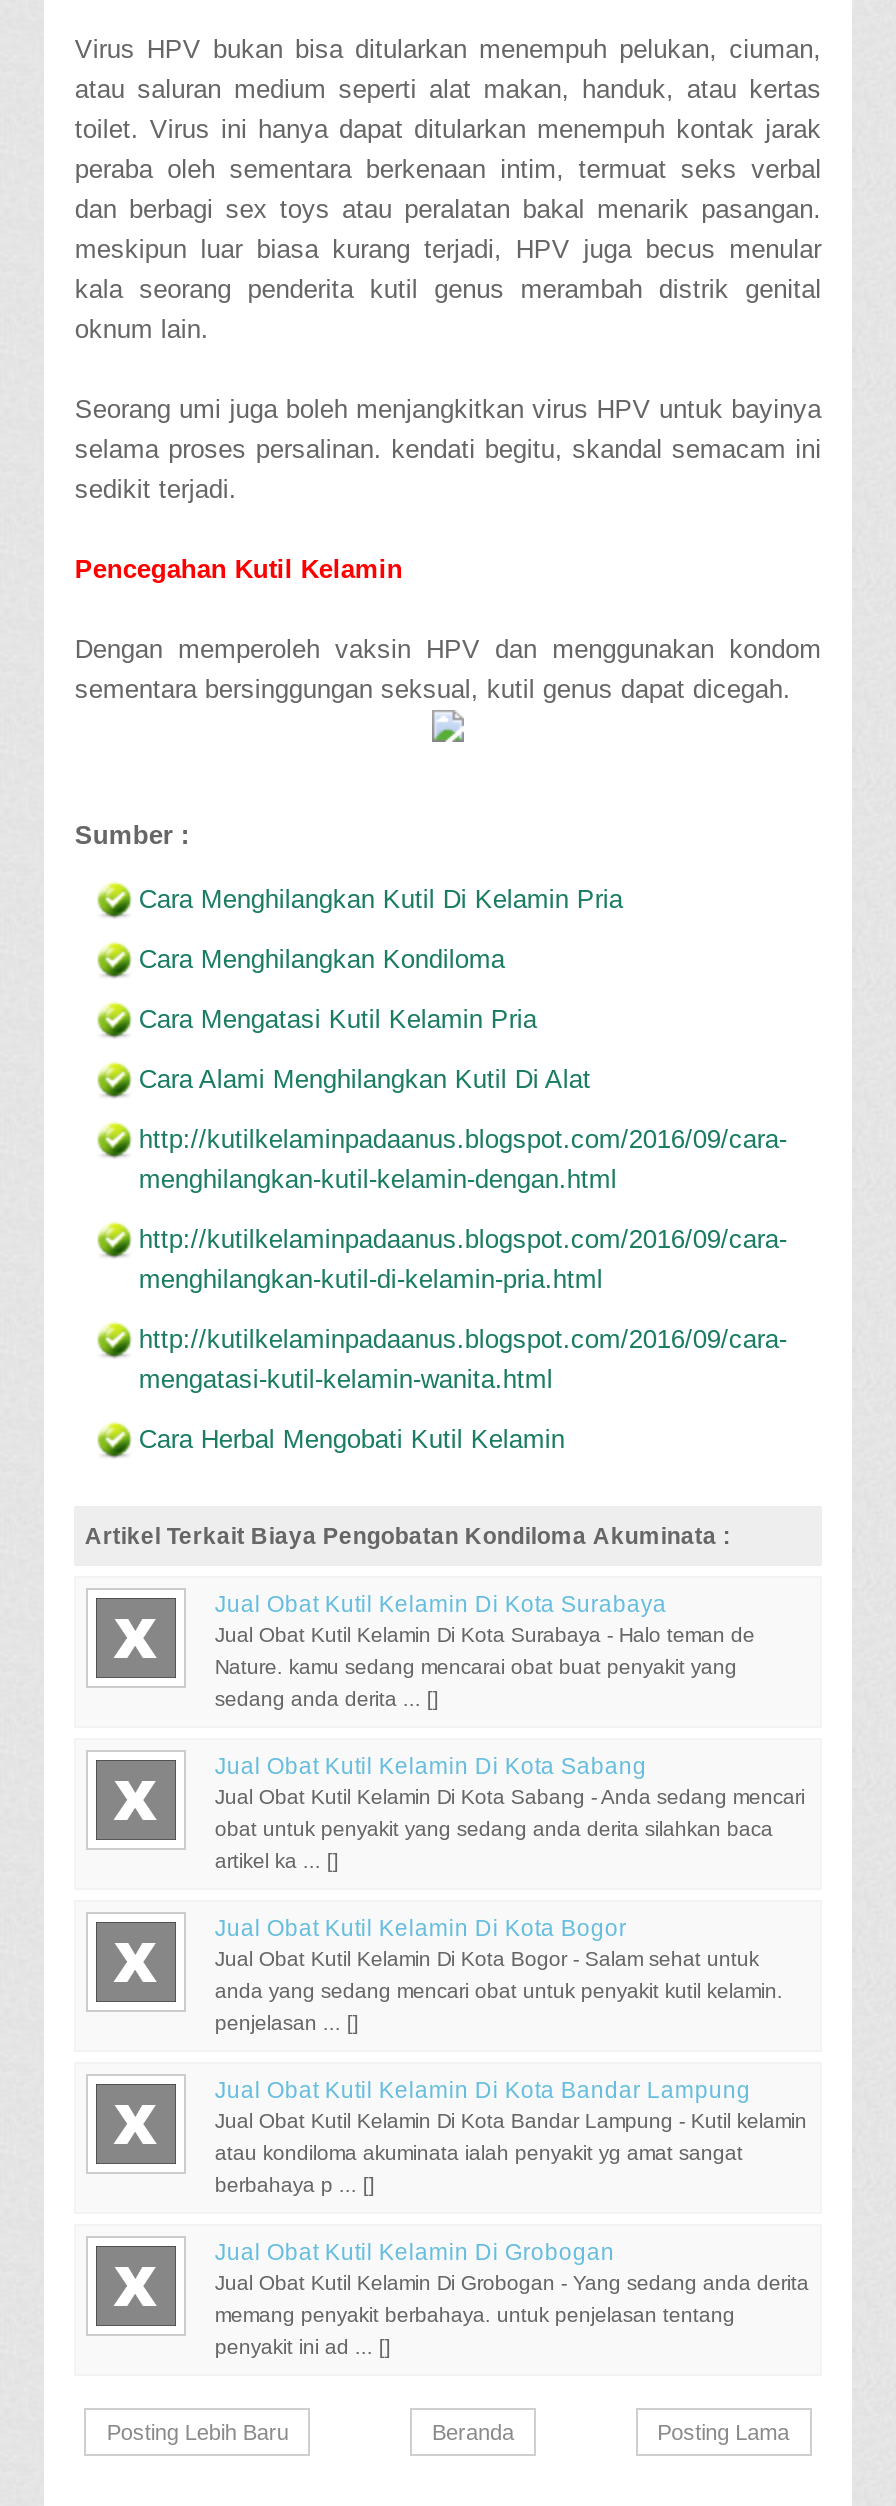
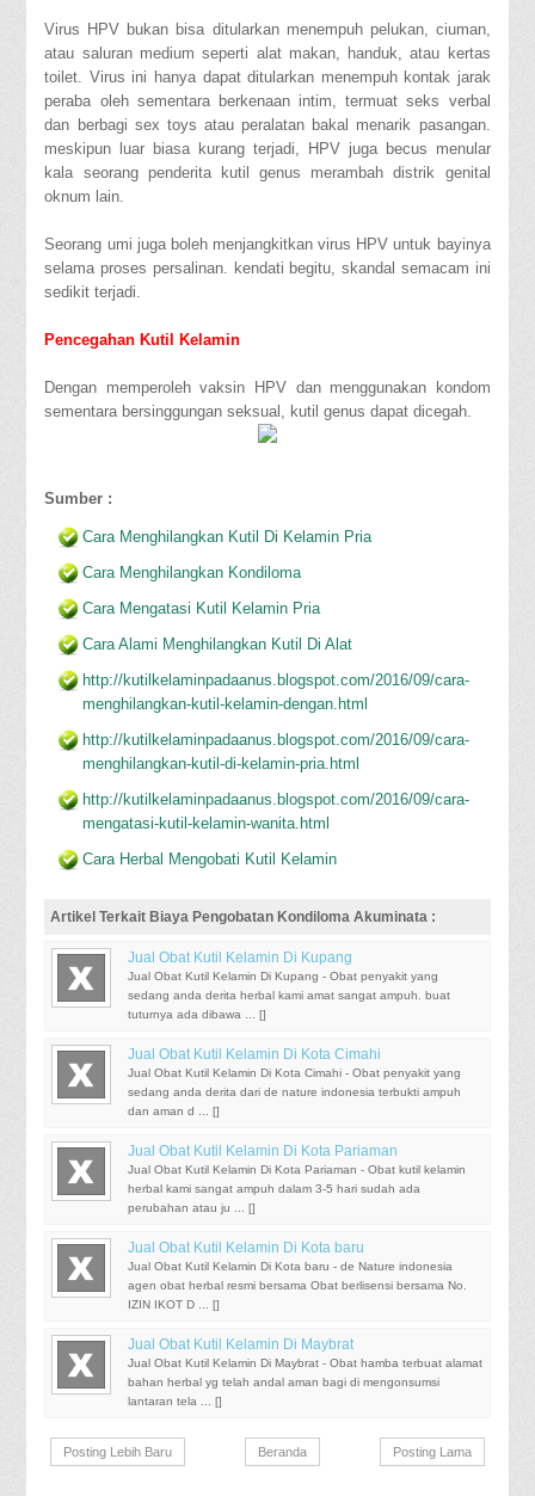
- Jual Obat Kutil Kelamin Di Kota Surabaya
- Jual Obat Kutil Kelamin Di Kota Surabaya - Halo teman de
+ Jual Obat Kutil Kelamin Di Kupang
+ Jual Obat Kutil Kelamin Di Kupang - Obat penyakit yang

- Nature. kamu sedang mencarai obat buat penyakit yang
+ sedang anda derita herbal kami amat sangat ampuh. buat

- sedang anda derita ... []
+ tuturnya ada dibawa ... []

- Jual Obat Kutil Kelamin Di Kota Sabang
- Jual Obat Kutil Kelamin Di Kota Sabang - Anda sedang mencari
+ Jual Obat Kutil Kelamin Di Kota Cimahi
+ Jual Obat Kutil Kelamin Di Kota Cimahi - Obat penyakit yang

- obat untuk penyakit yang sedang anda derita silahkan baca
+ sedang anda derita dari de nature indonesia terbukti ampuh

- artikel ka ... []
+ dan aman d ... []

- Jual Obat Kutil Kelamin Di Kota Bogor
- Jual Obat Kutil Kelamin Di Kota Bogor - Salam sehat untuk
+ Jual Obat Kutil Kelamin Di Kota Pariaman
+ Jual Obat Kutil Kelamin Di Kota Pariaman - Obat kutil kelamin

- anda yang sedang mencari obat untuk penyakit kutil kelamin.
+ herbal kami sangat ampuh dalam 3-5 hari sudah ada

- penjelasan ... []
+ perubahan atau ju ... []

- Jual Obat Kutil Kelamin Di Kota Bandar Lampung
- Jual Obat Kutil Kelamin Di Kota Bandar Lampung - Kutil kelamin
+ Jual Obat Kutil Kelamin Di Kota baru
+ Jual Obat Kutil Kelamin Di Kota baru - de Nature indonesia

- atau kondiloma akuminata ialah penyakit yg amat sangat
+ agen obat herbal resmi bersama Obat berlisensi bersama No.

- berbahaya p ... []
+ IZIN IKOT D ... []

- Jual Obat Kutil Kelamin Di Grobogan
- Jual Obat Kutil Kelamin Di Grobogan - Yang sedang anda derita
+ Jual Obat Kutil Kelamin Di Maybrat
+ Jual Obat Kutil Kelamin Di Maybrat - Obat hamba terbuat alamat

- memang penyakit berbahaya. untuk penjelasan tentang
+ bahan herbal yg telah andal aman bagi di mengonsumsi

- penyakit ini ad ... []
+ lantaran tela ... []
